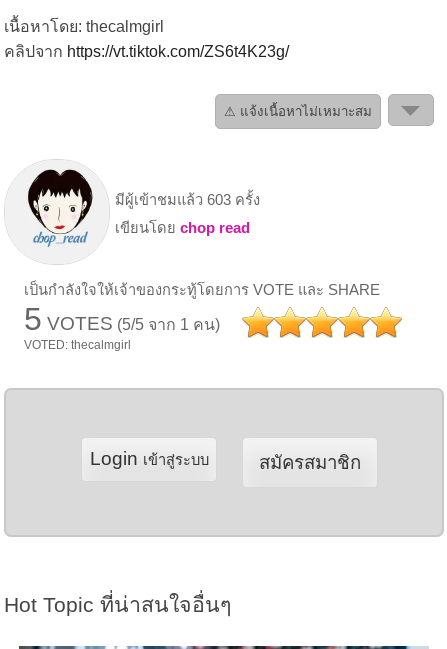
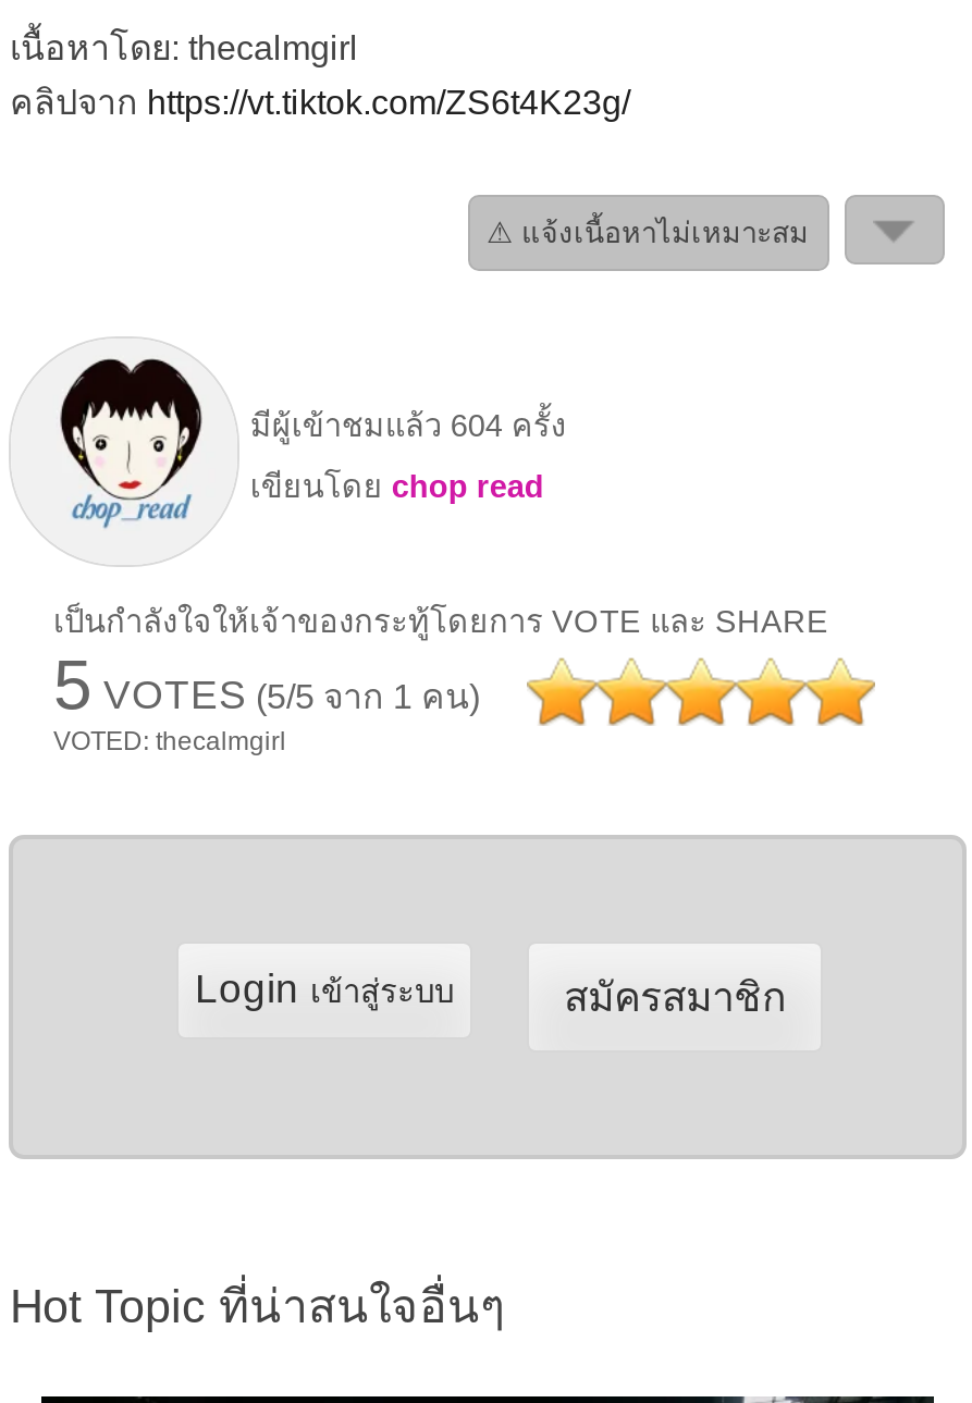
- มีผู้เข้าชมแล้ว 603 ครั้ง
+ มีผู้เข้าชมแล้ว 604 ครั้ง
